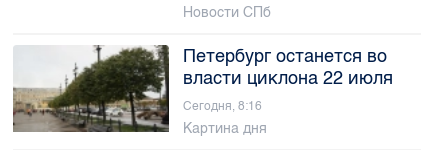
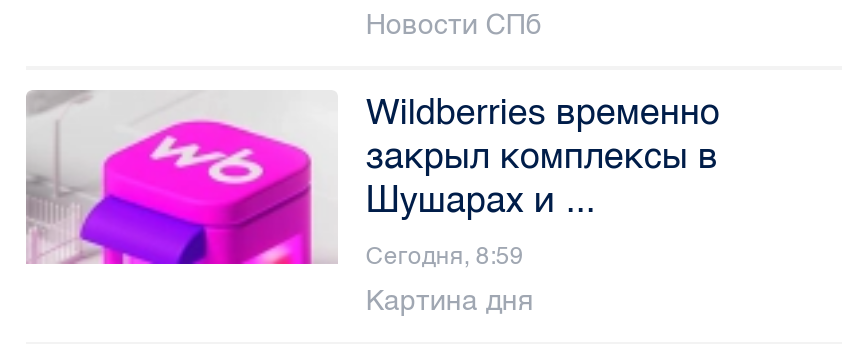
- [image]
- Петербург останется во
- власти циклона 22 июля
+ [image]
+ Wildberries временно
+ закрыл комплексы в
+ Шушарах и ...

- Сегодня, 8:16
+ Сегодня, 8:59
